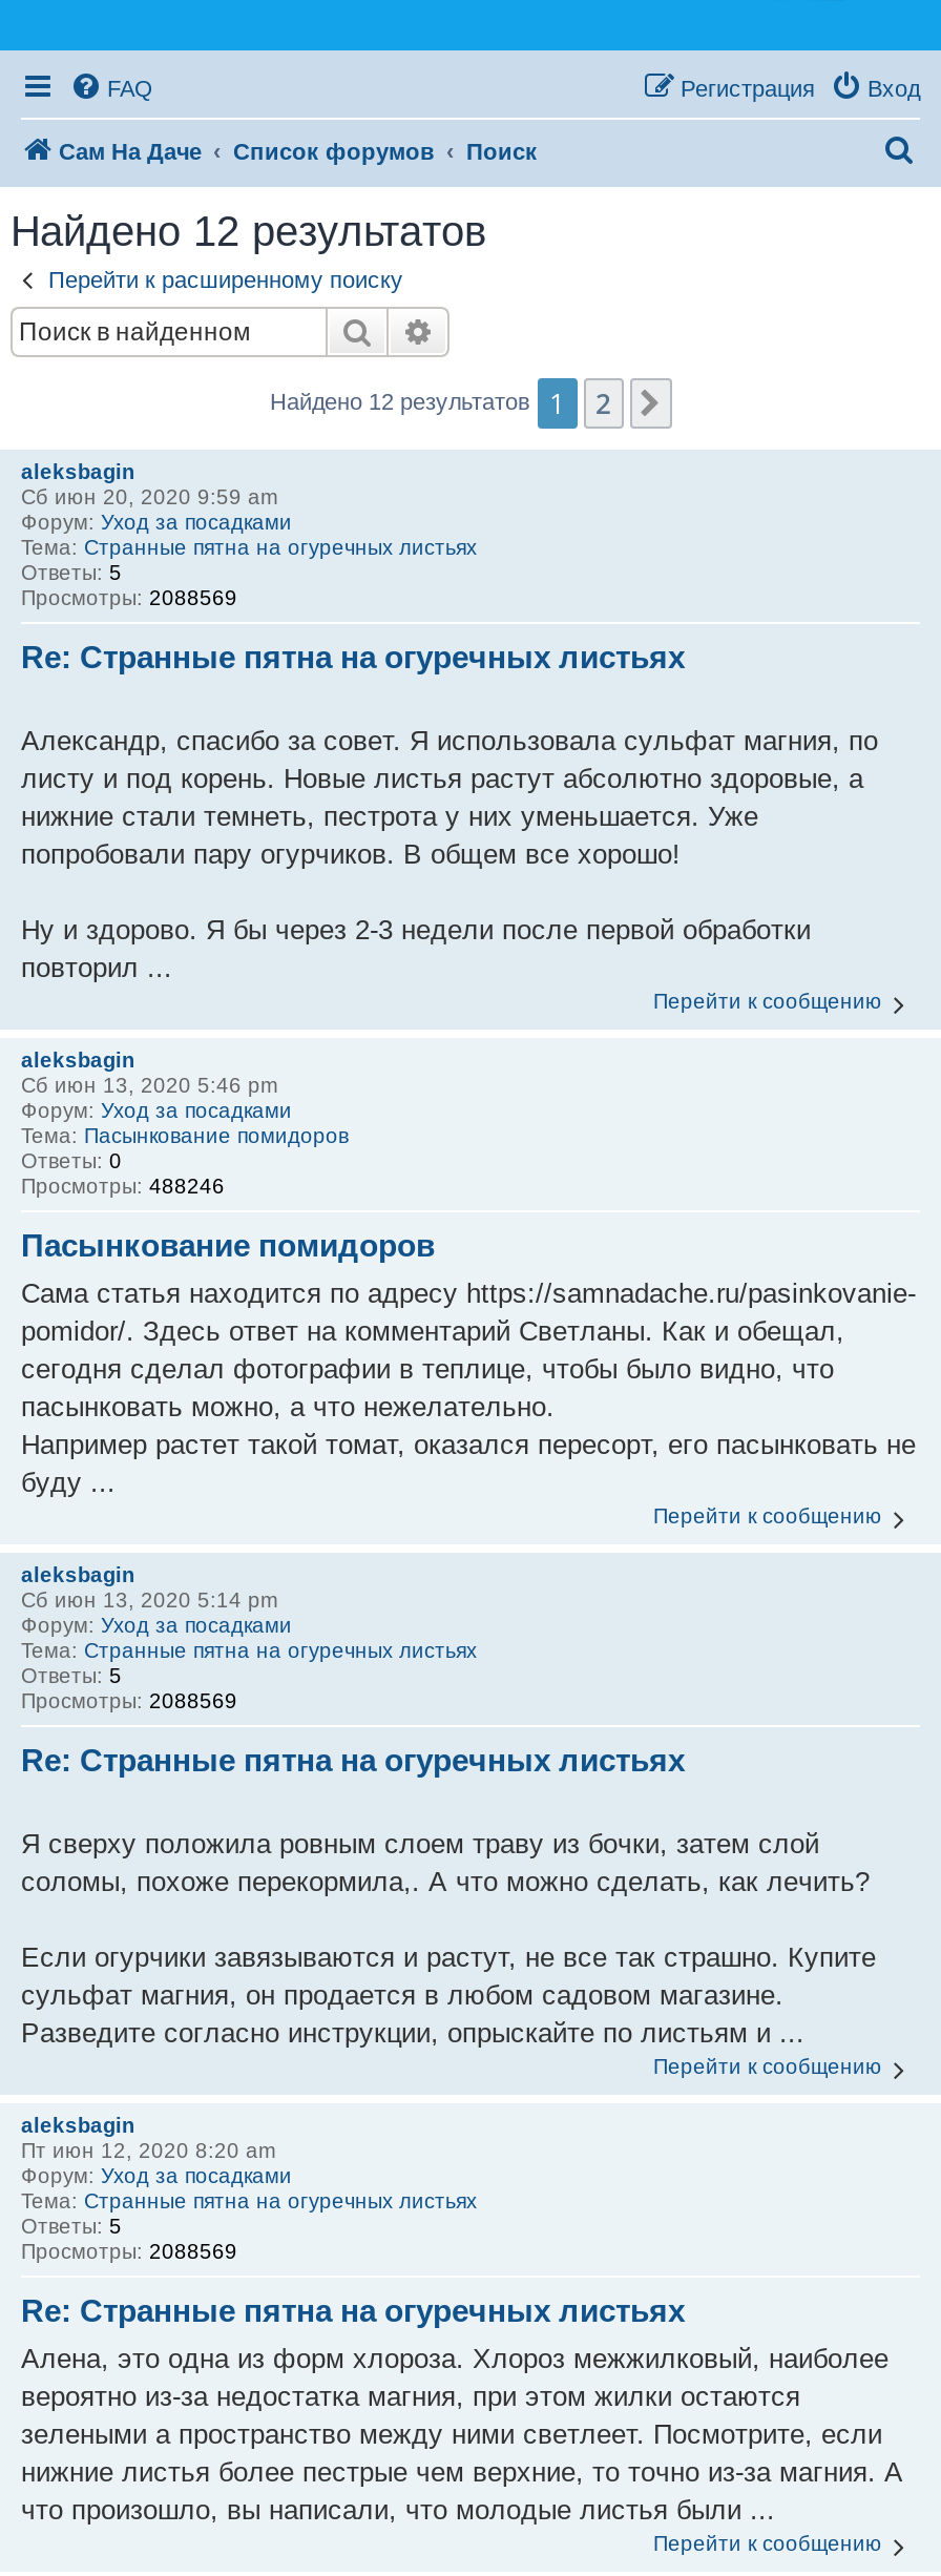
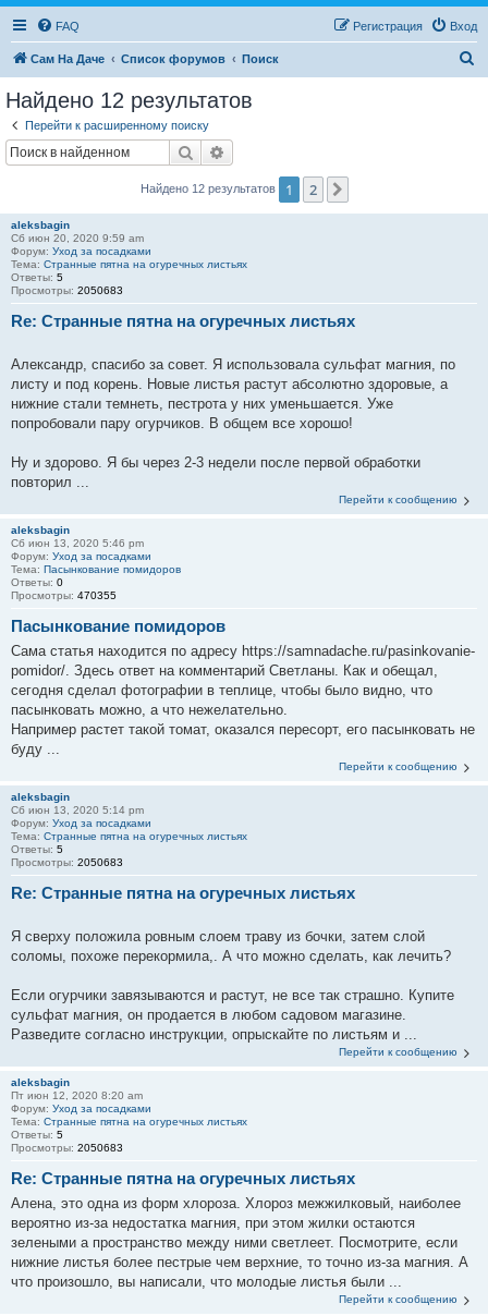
- Просмотры: 2088569
+ Просмотры: 2050683

- Просмотры: 488246
+ Просмотры: 470355

- Просмотры: 2088569
+ Просмотры: 2050683

- Просмотры: 2088569
+ Просмотры: 2050683
